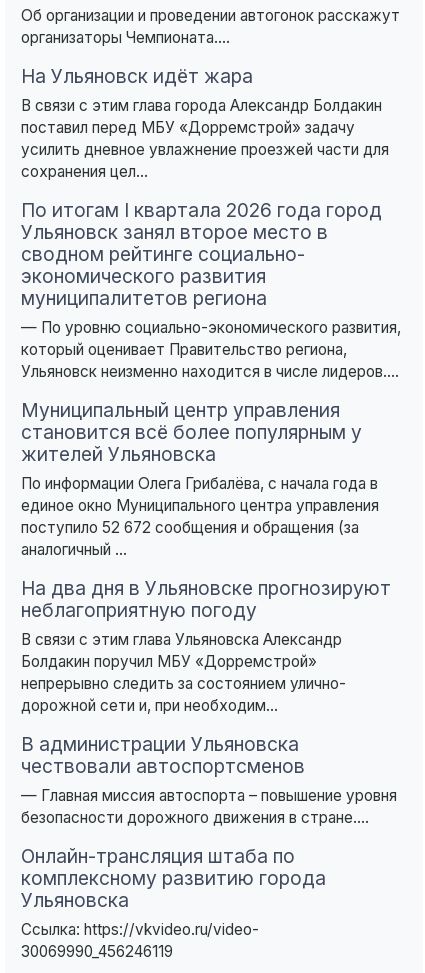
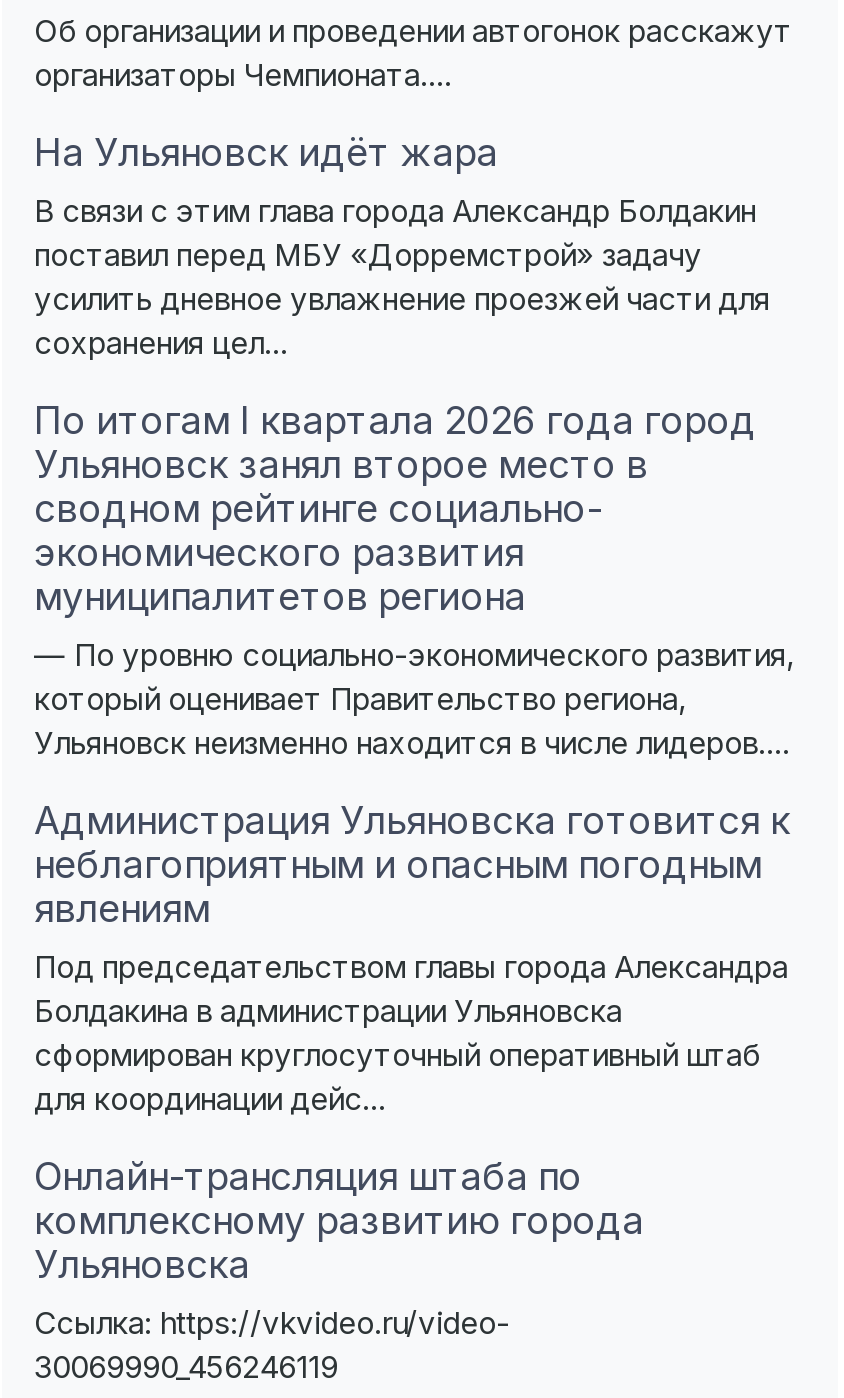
- Муниципальный центр управления
- становится всё более популярным у
- жителей Ульяновска
- По информации Олега Грибалёва, с начала года в
- единое окно Муниципального центра управления
- поступило 52 672 сообщения и обращения (за
- аналогичный ...
- На два дня в Ульяновске прогнозируют
- неблагоприятную погоду
- В связи с этим глава Ульяновска Александр
- Болдакин поручил МБУ «Дорремстрой»
- непрерывно следить за состоянием улично-
- дорожной сети и, при необходим...
- В администрации Ульяновска
- чествовали автоспортсменов
- — Главная миссия автоспорта – повышение уровня
- безопасности дорожного движения в стране....
+ Администрация Ульяновска готовится к
+ неблагоприятным и опасным погодным
+ явлениям
+ Под председательством главы города Александра
+ Болдакина в администрации Ульяновска
+ сформирован круглосуточный оперативный штаб
+ для координации дейс...
